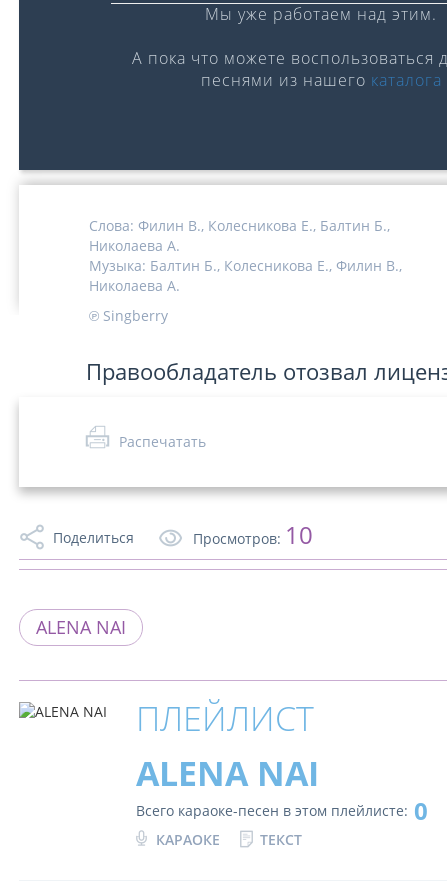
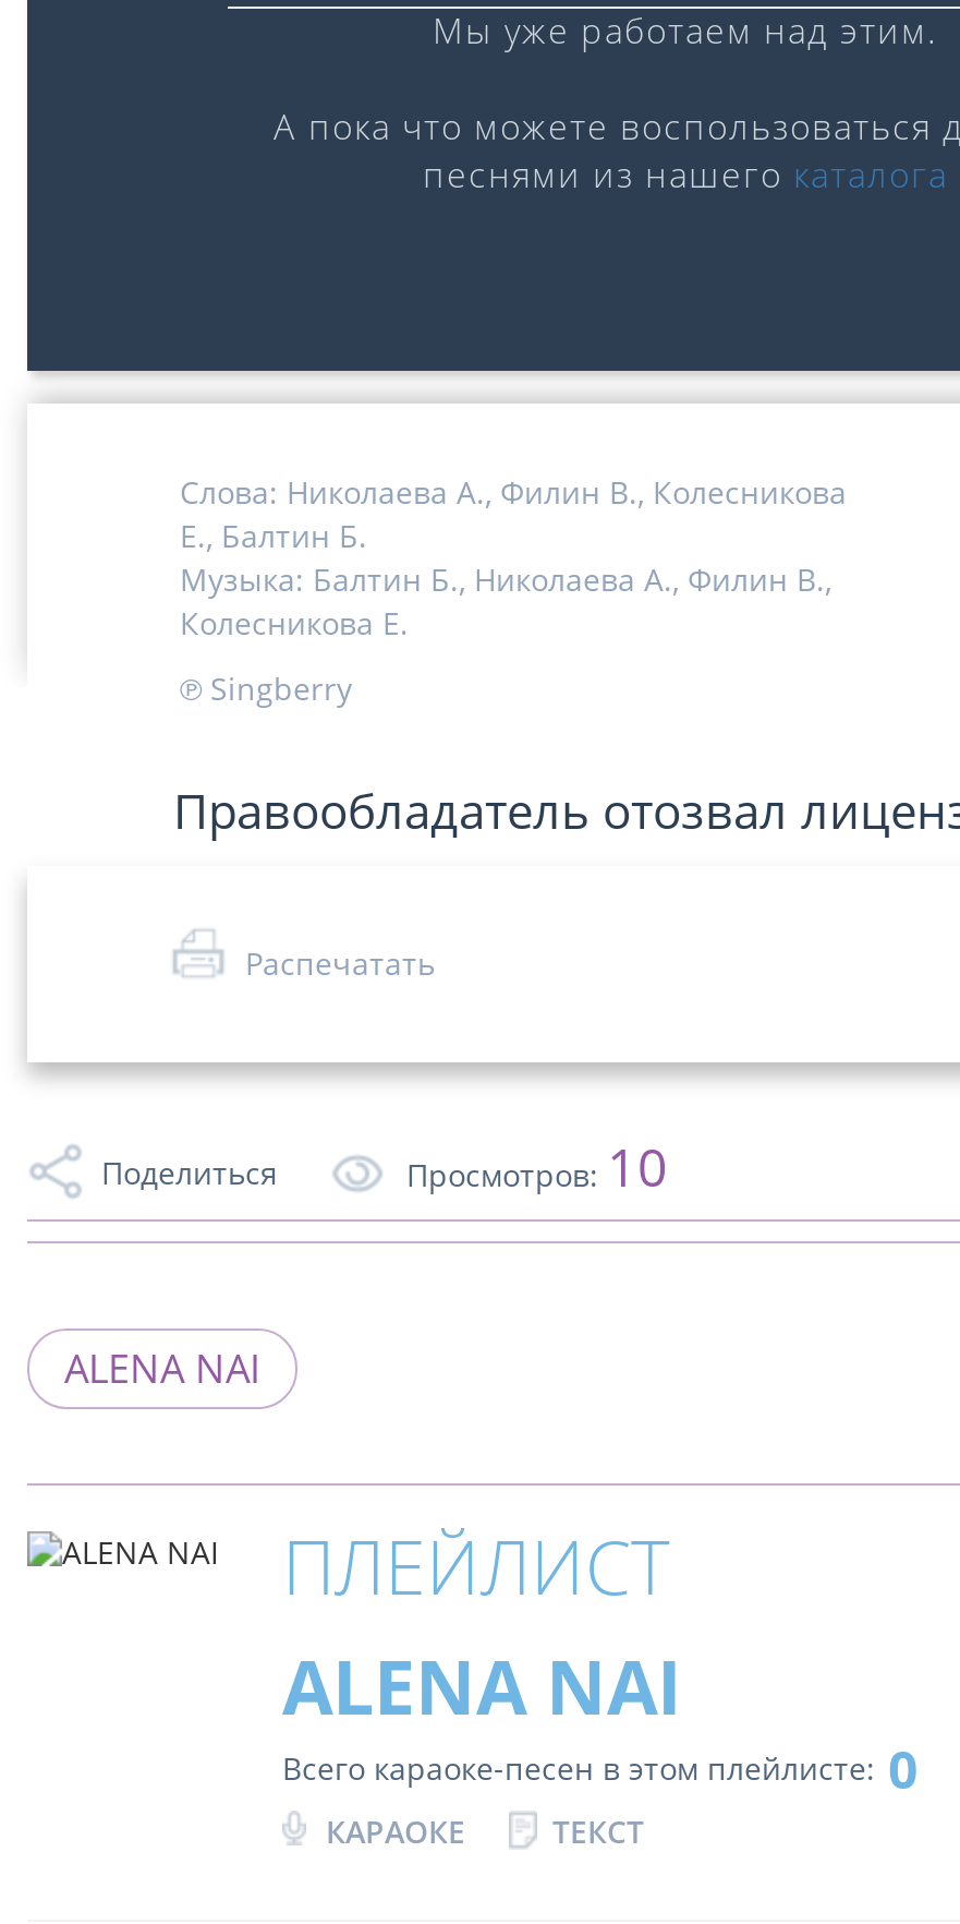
- Слова: Филин В., Колесникова Е., Балтин Б.,
- Николаева А.
- Музыка: Балтин Б., Колесникова Е., Филин В.,
- Николаева А.
+ Слова: Николаева А., Филин В., Колесникова
+ Е., Балтин Б.
+ Музыка: Балтин Б., Николаева А., Филин В.,
+ Колесникова Е.
